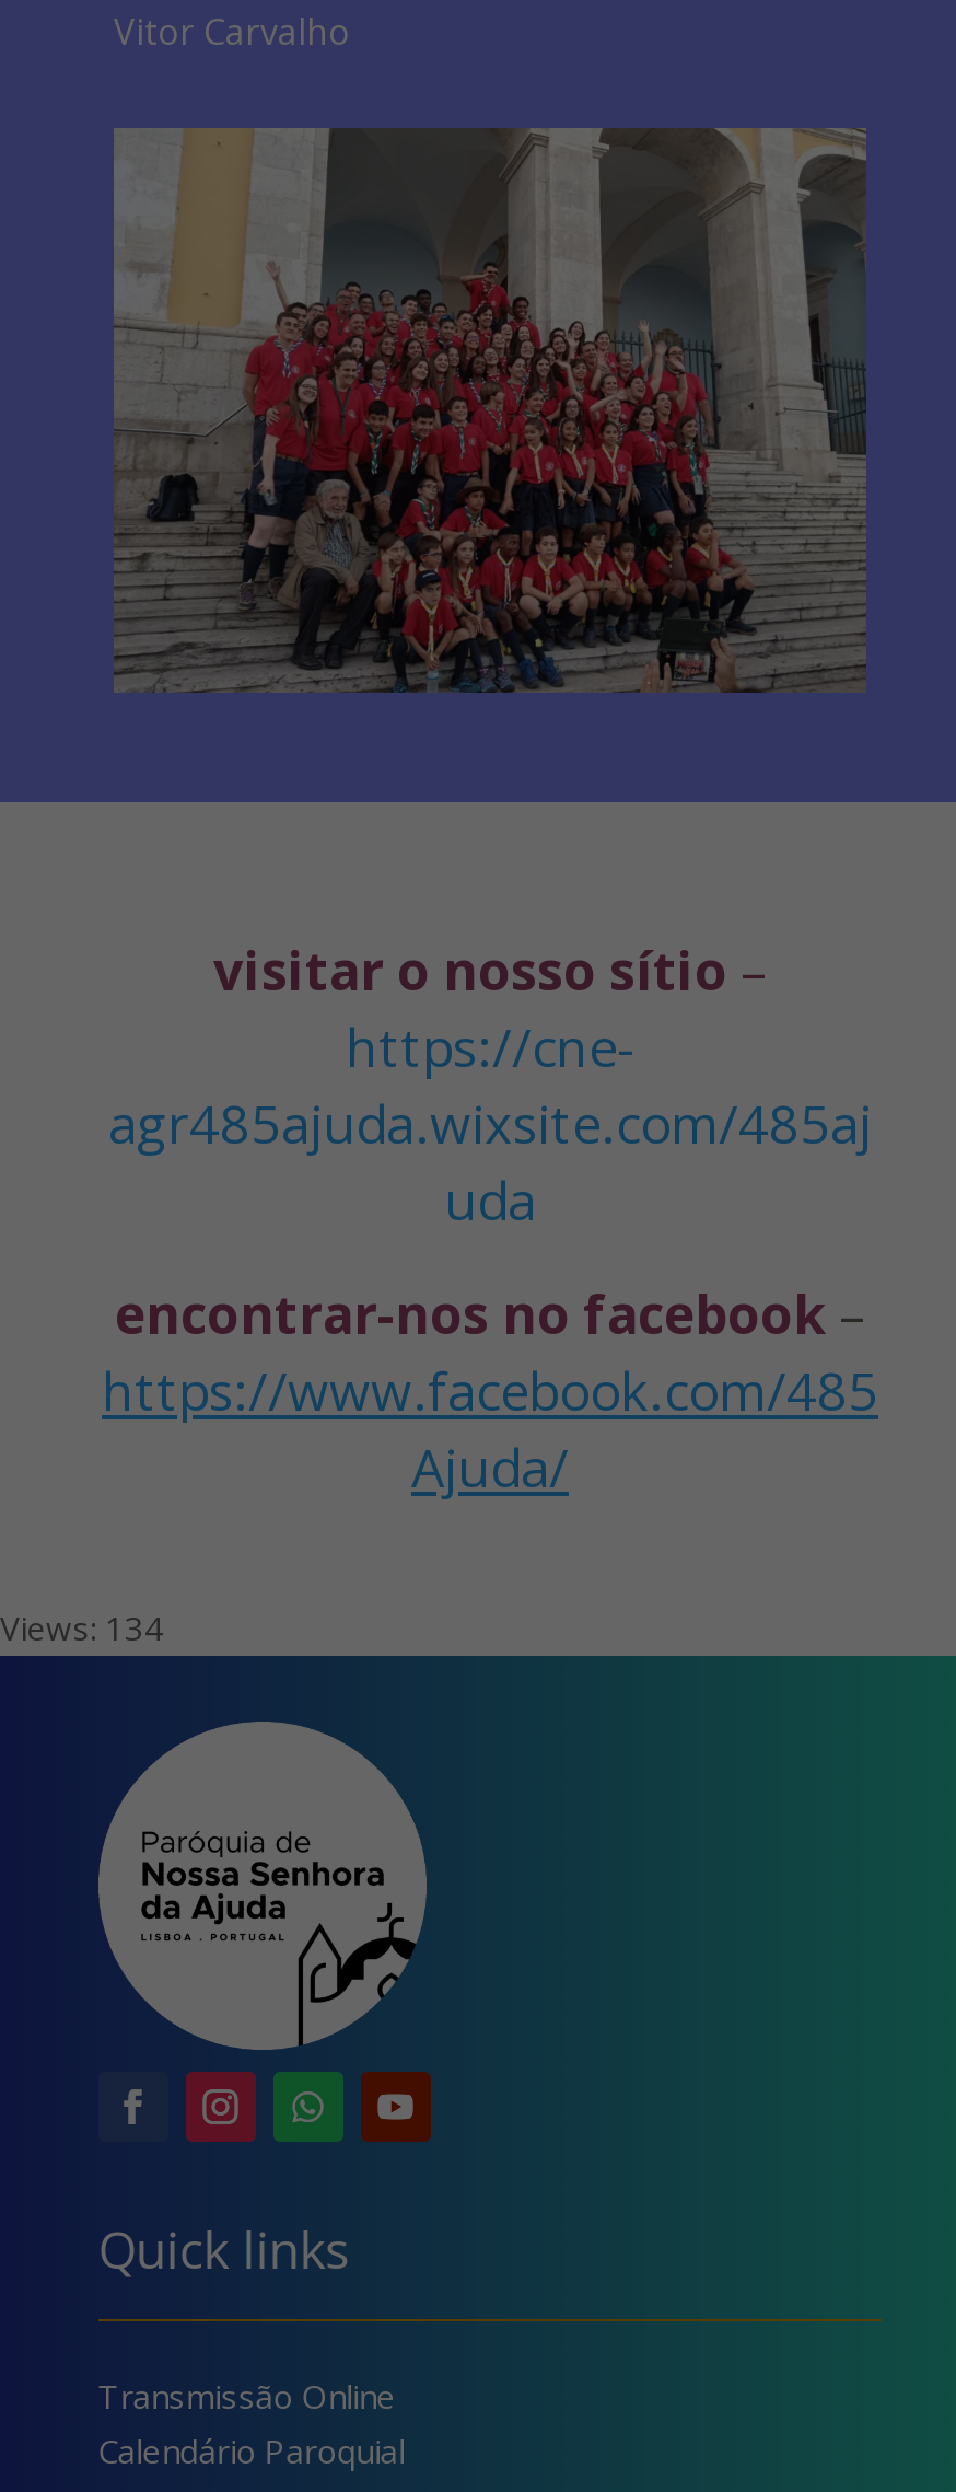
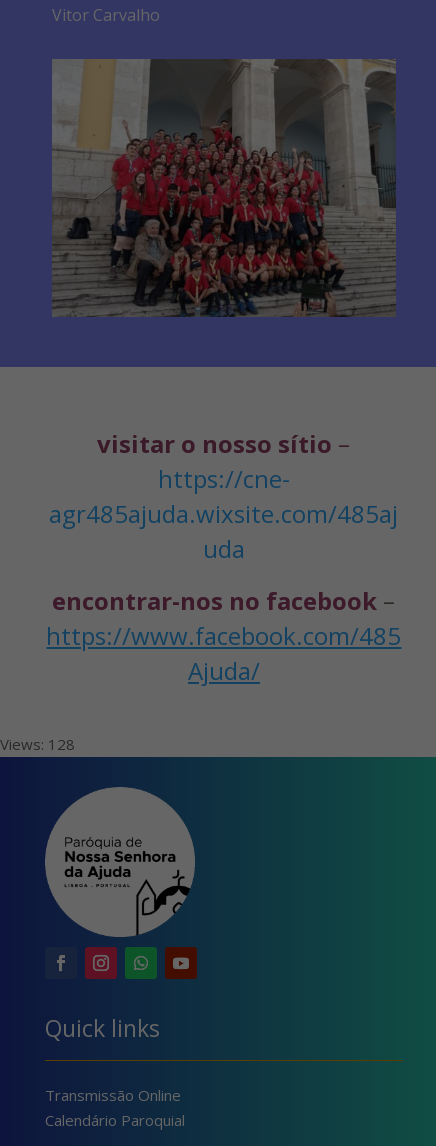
- Views: 134
+ Views: 128
